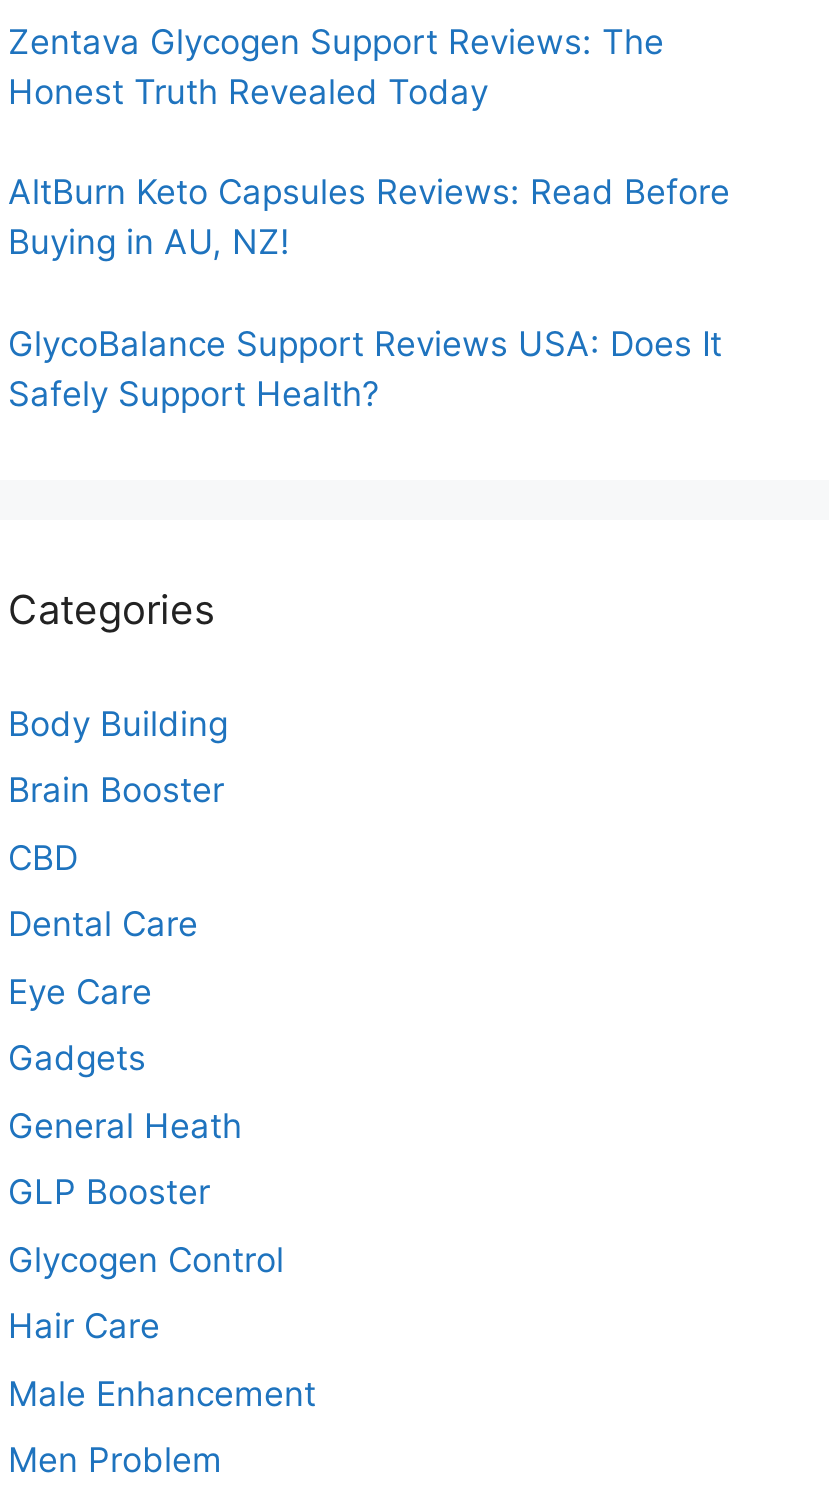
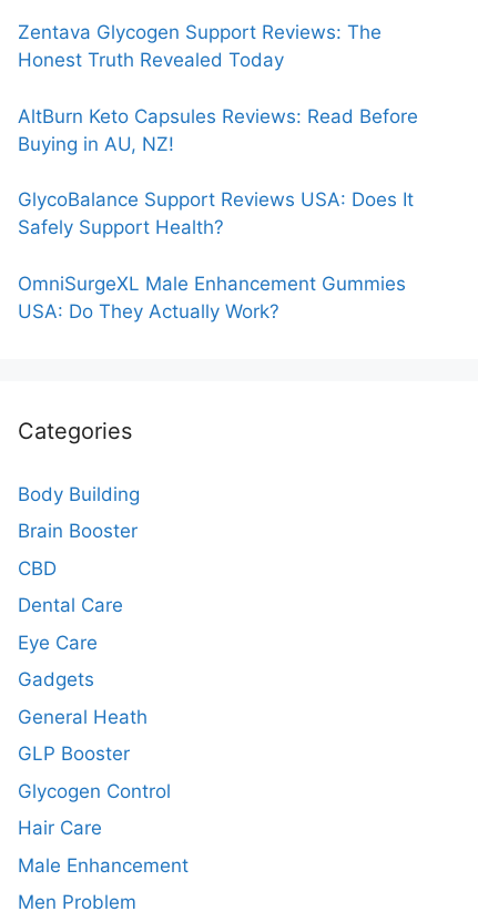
+ OmniSurgeXL Male Enhancement Gummies
+ USA: Do They Actually Work?
